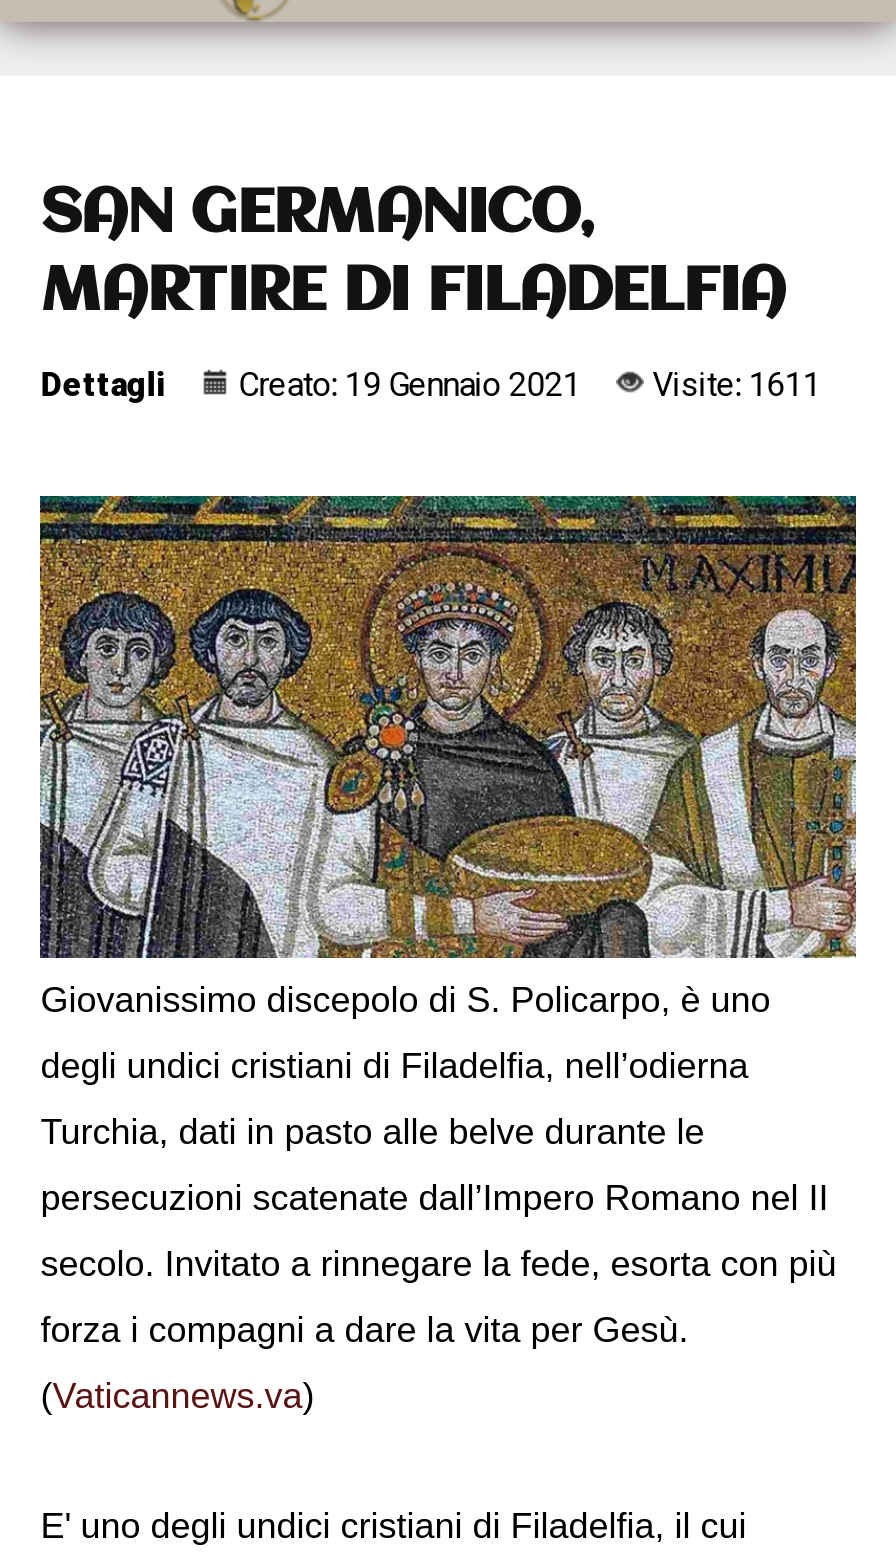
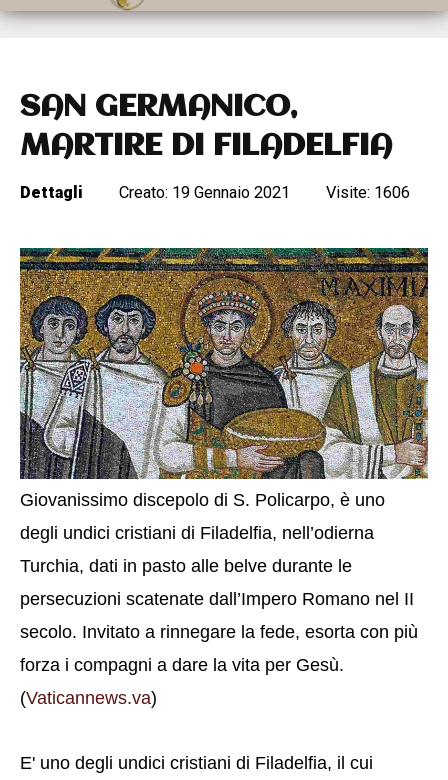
- Dettagli Creato: 19 Gennaio 2021 Visite: 1611
+ Dettagli Creato: 19 Gennaio 2021 Visite: 1606
